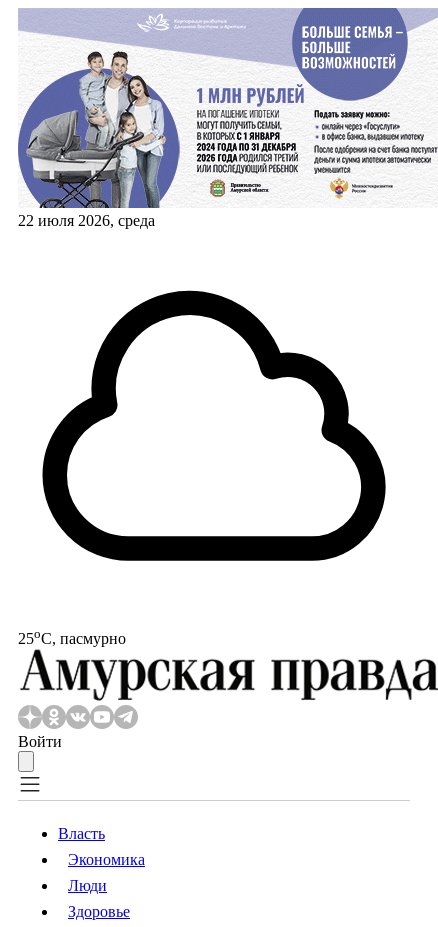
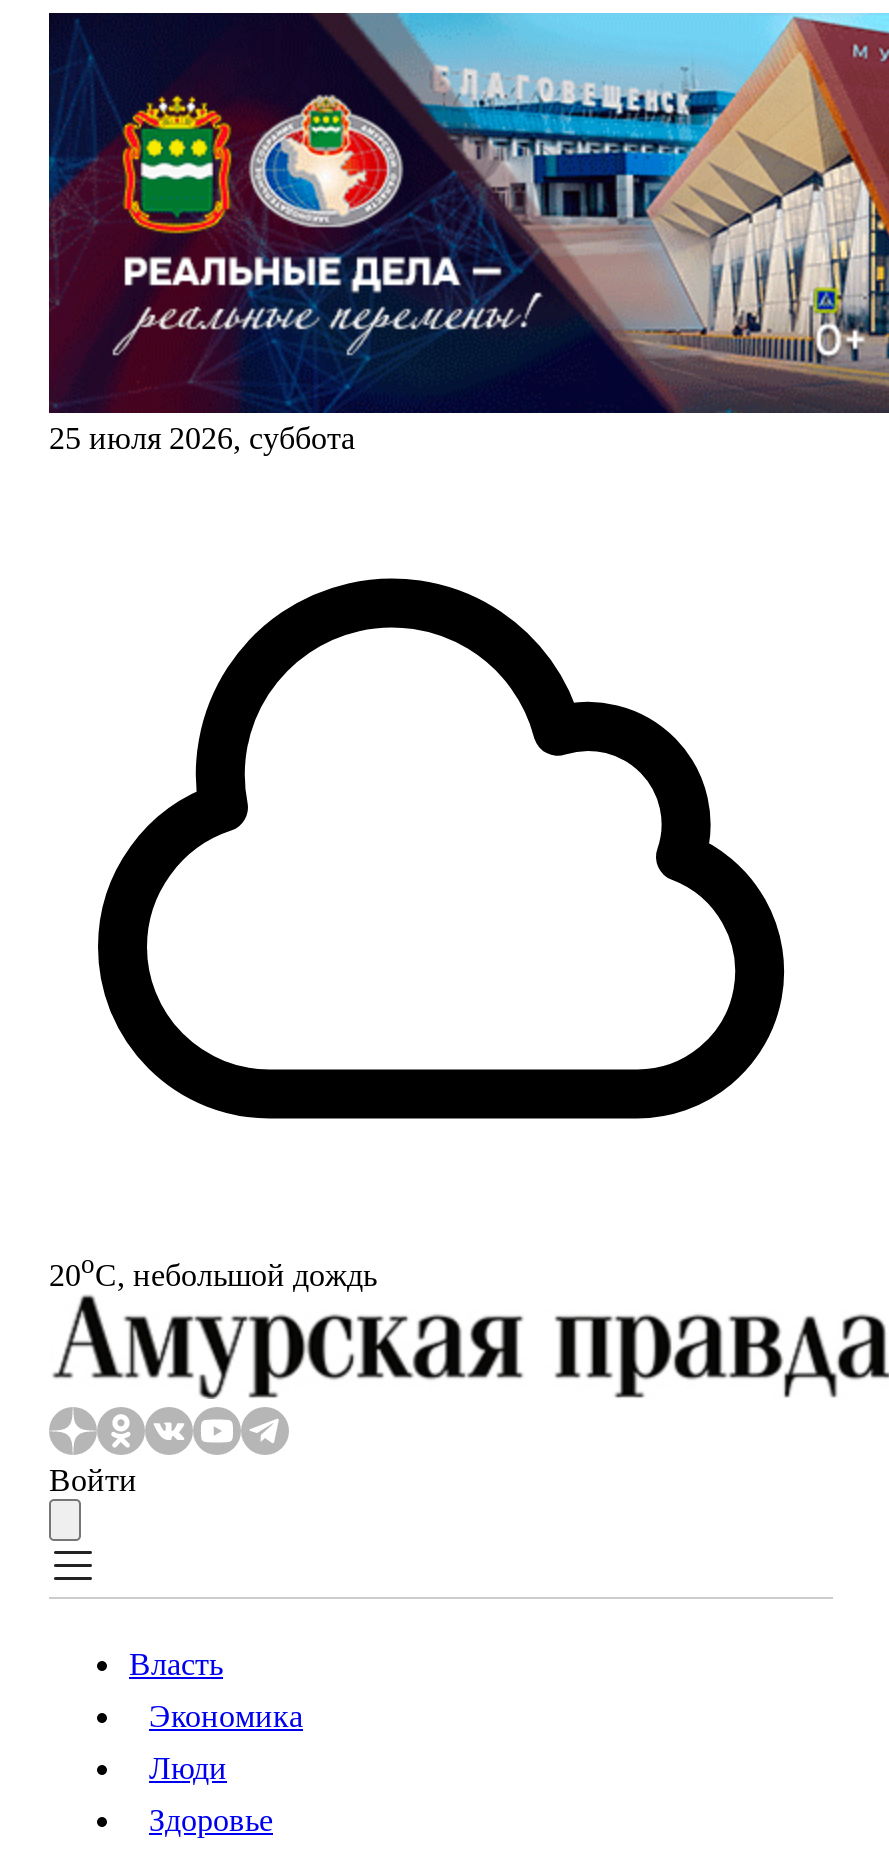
- [image]
- 22 июля 2026, среда
+ [image]
+ 25 июля 2026, суббота

- 25oС, пасмурно
+ 20oС, небольшой дождь
